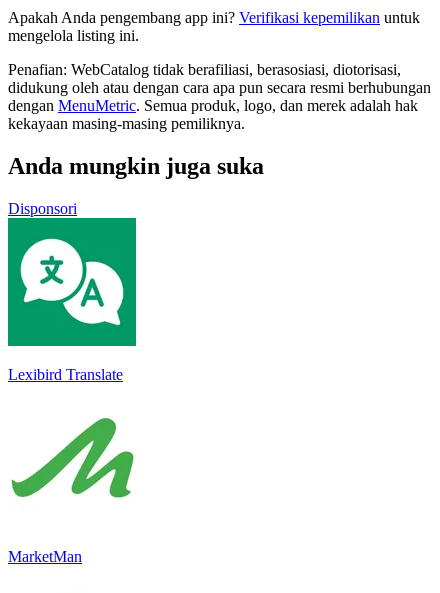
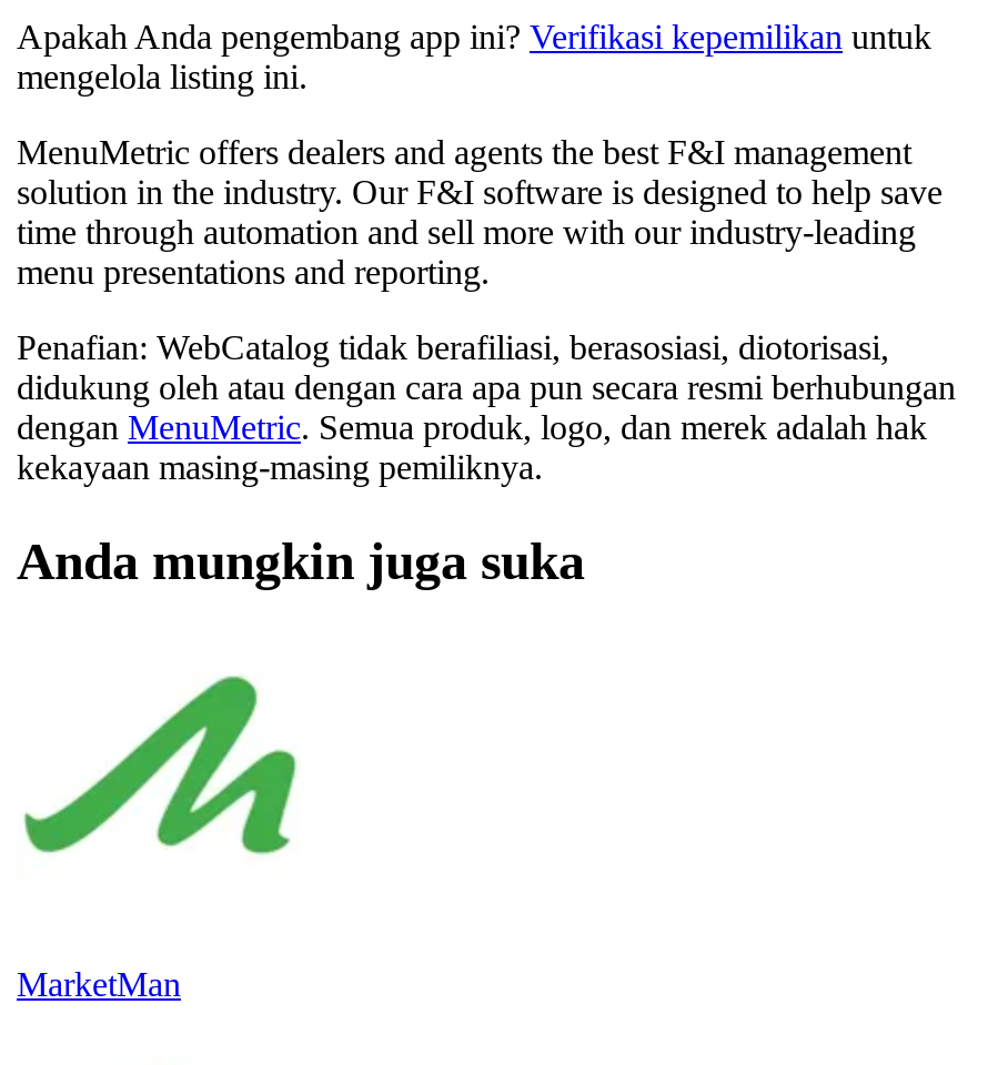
+ MenuMetric offers dealers and agents the best F&I management
+ solution in the industry. Our F&I software is designed to help save
+ time through automation and sell more with our industry-leading
+ menu presentations and reporting.

moved down: Penafian: WebCatalog tidak berafiliasi, berasosiasi, diotorisasi, | didukung oleh atau dengan cara apa pun secara resmi berhubungan | dengan MenuMetric. Semua produk, logo, dan merek adalah hak | kekayaan masing-masing pemiliknya. | Anda mungkin juga suka

- Disponsori

- [image]
- Lexibird Translate
